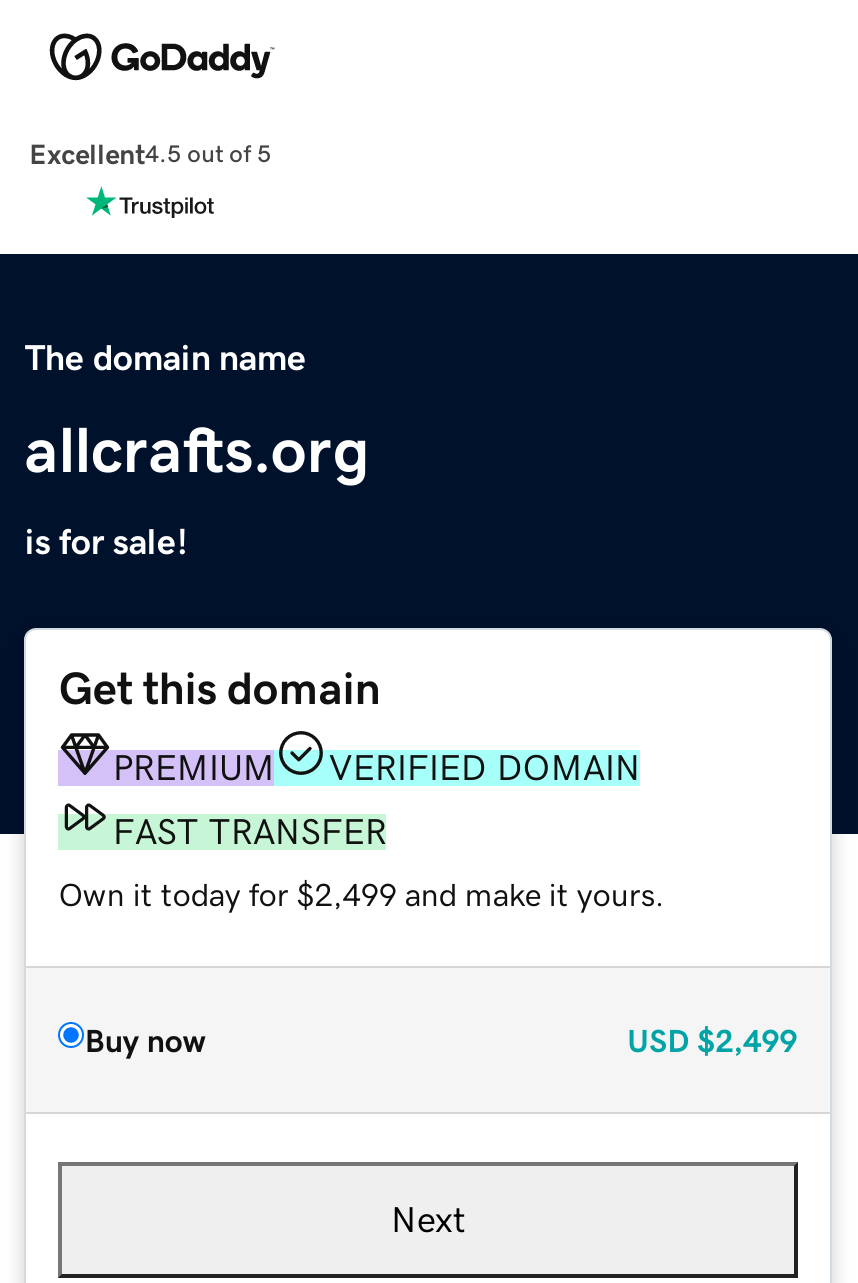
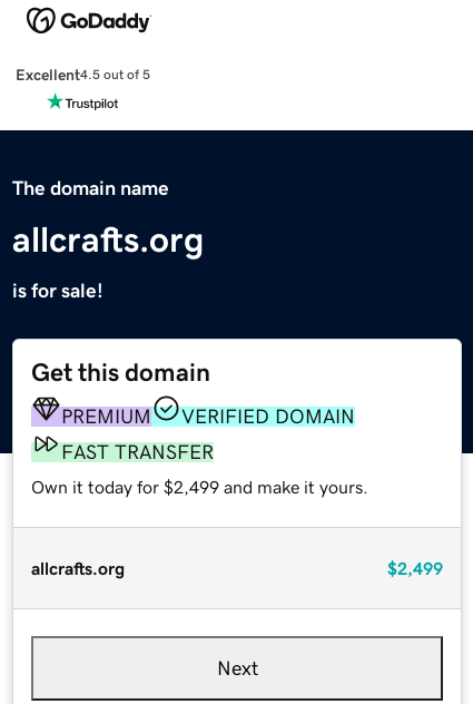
- Buy now
- USD $2,499
+ allcrafts.org
+ $2,499
